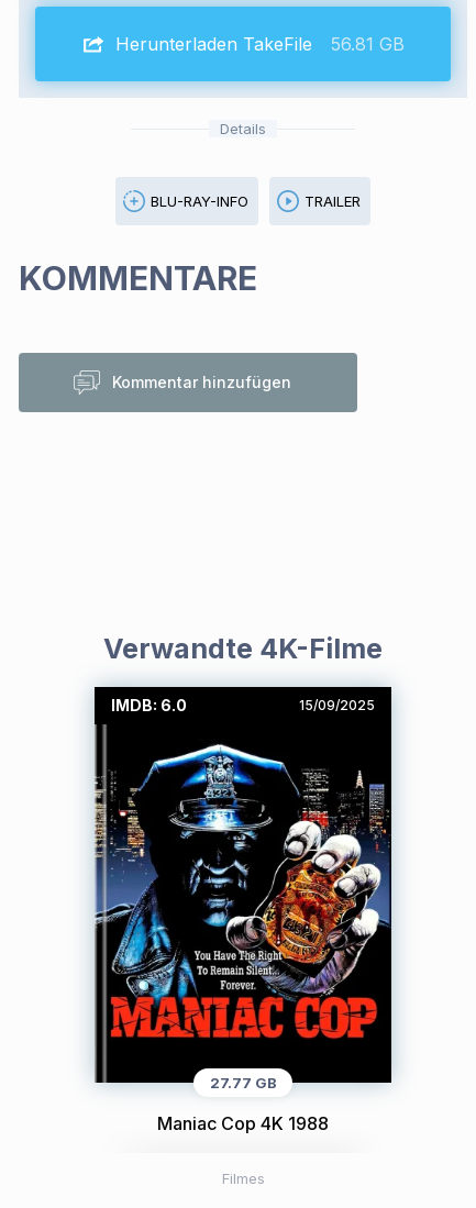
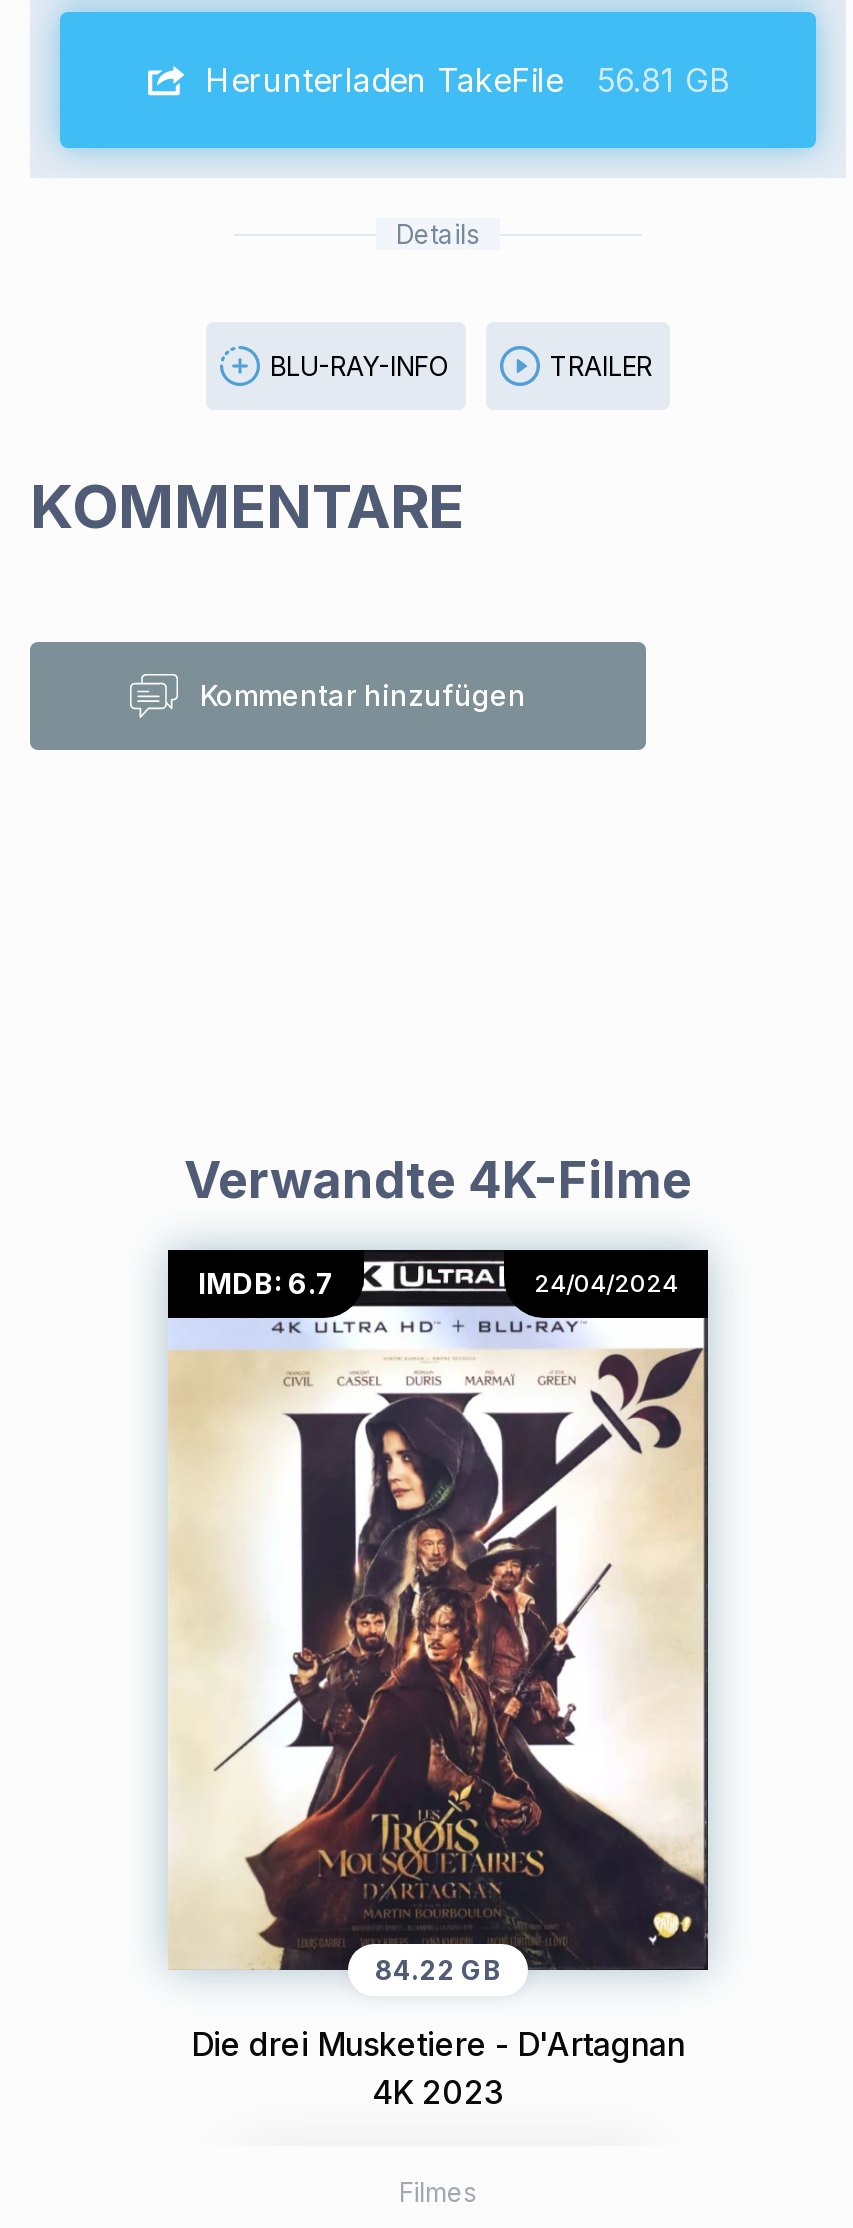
- [image]
- IMDB: 6.0
- 15/09/2025
+ [image]
+ IMDB: 6.7
+ 24/04/2024

- 27.77 GB
+ 84.22 GB

- Maniac Cop 4K 1988
+ Die drei Musketiere - D'Artagnan
+ 4K 2023
